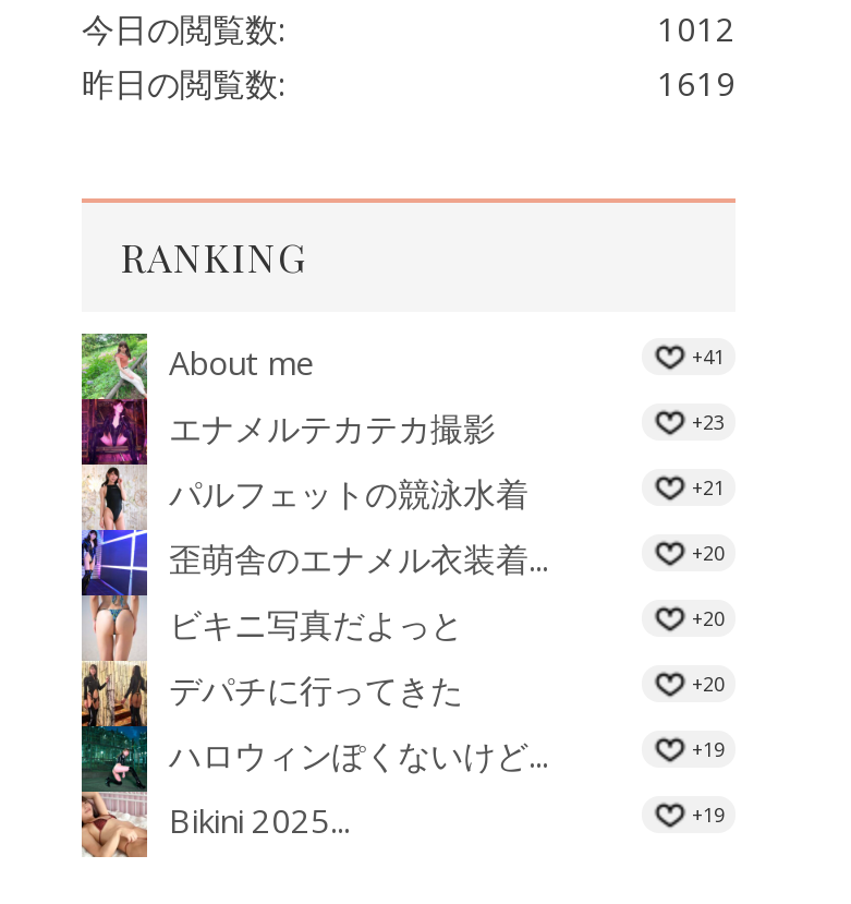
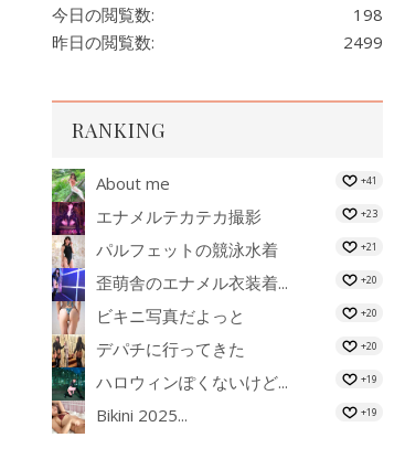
- 1012
+ 198

- 1619
+ 2499
